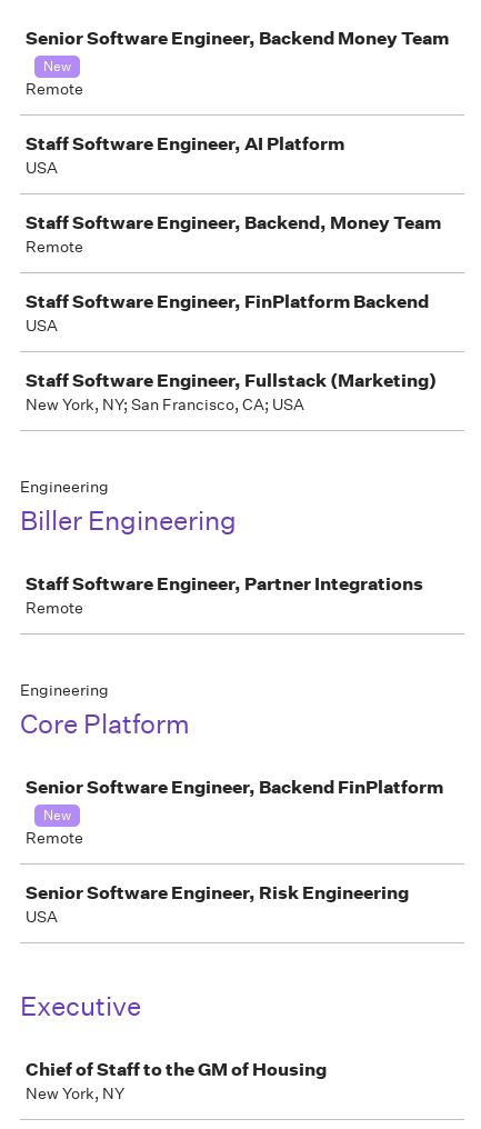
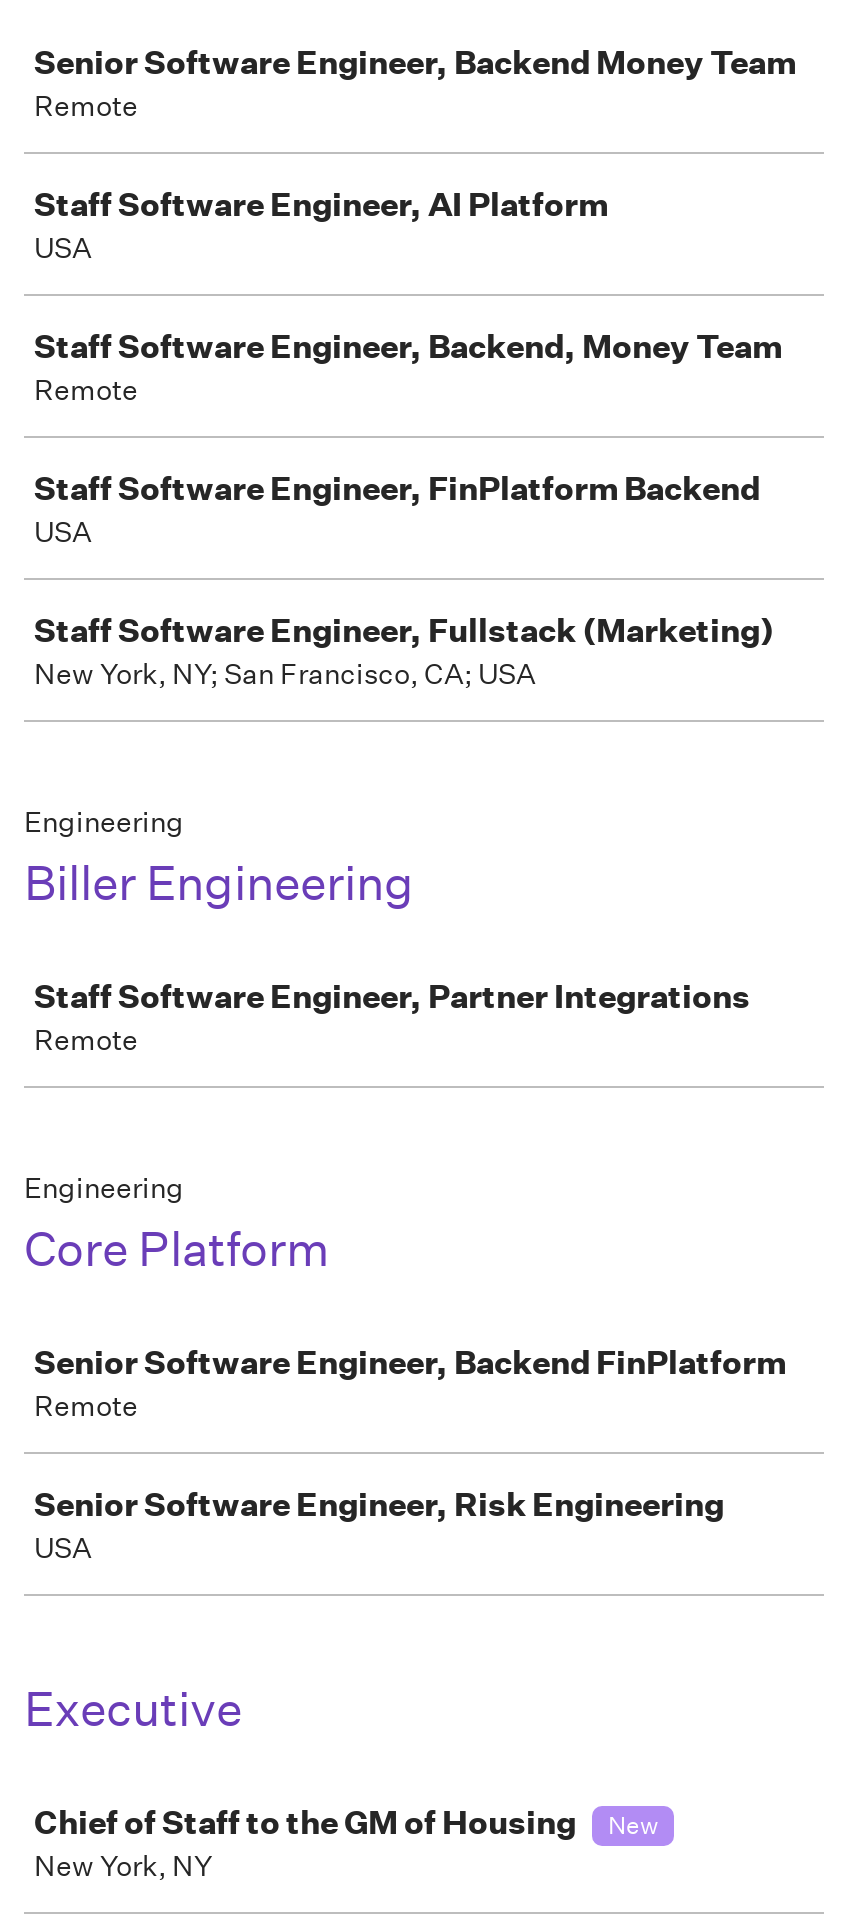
- New

- New

+ New
